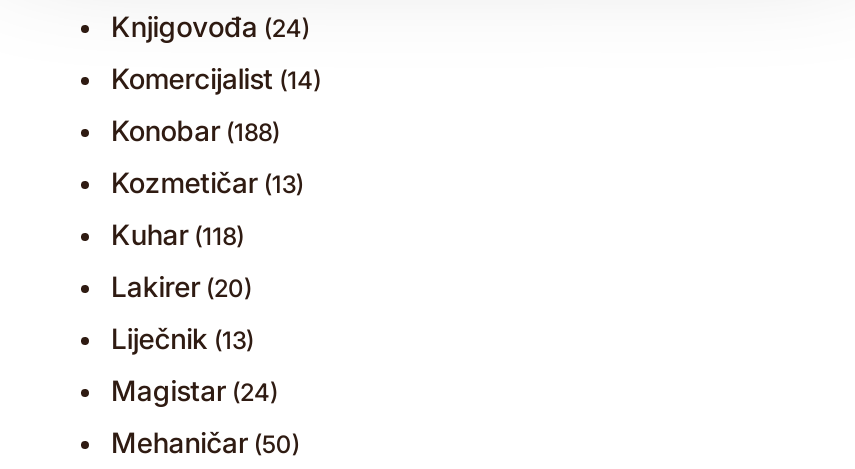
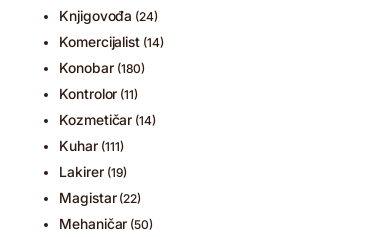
- Konobar (188)
+ Konobar (180)

- Kozmetičar (13)
+ Kontrolor (11)

- Kuhar (118)
+ Kozmetičar (14)

- Lakirer (20)
+ Kuhar (111)

- Liječnik (13)
+ Lakirer (19)

- Magistar (24)
+ Magistar (22)
